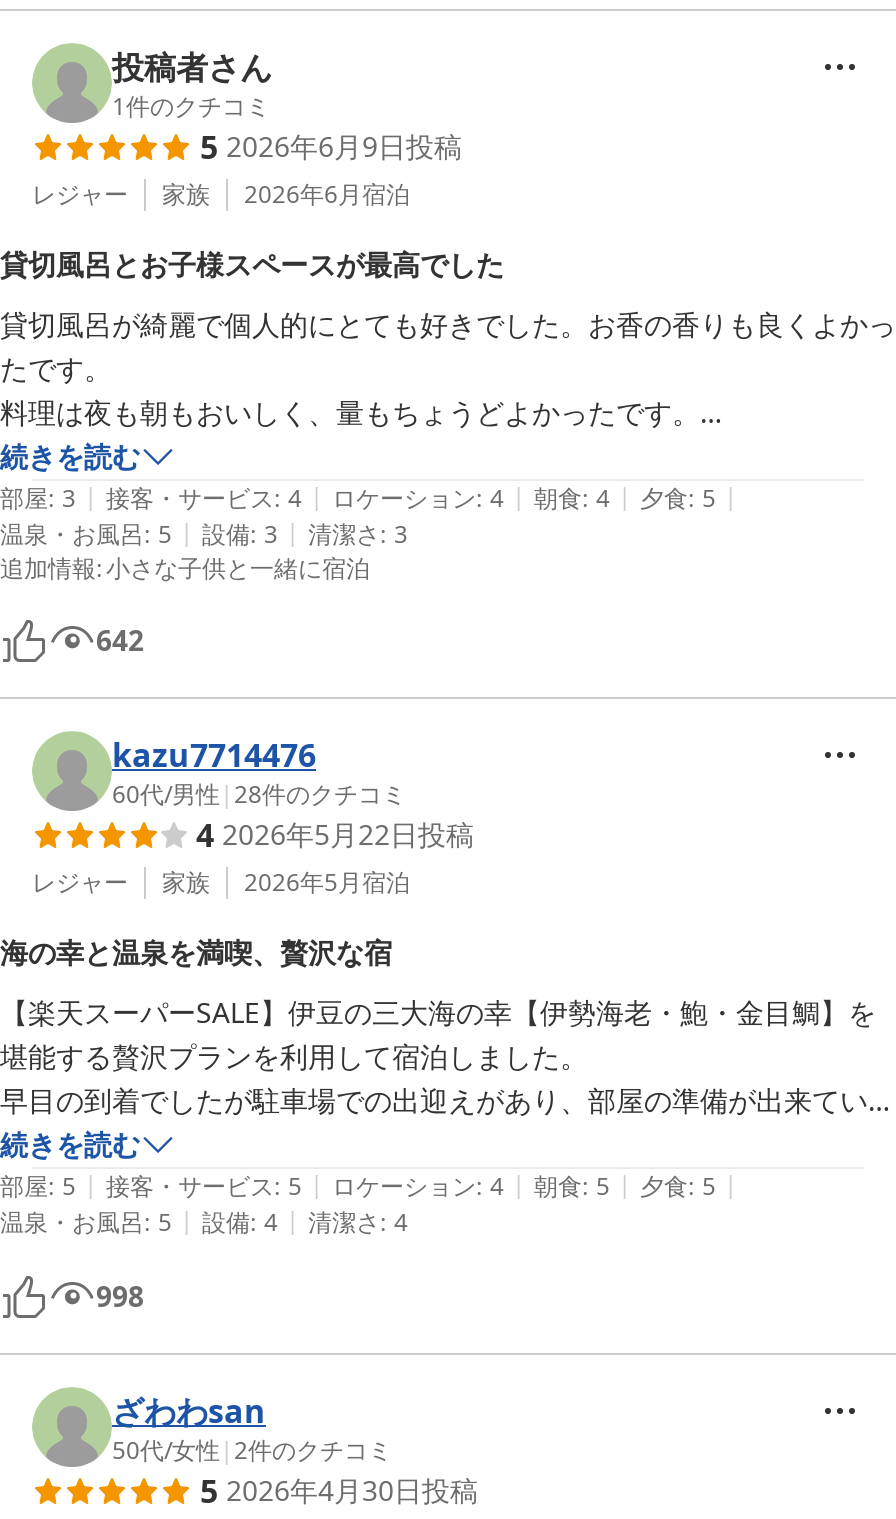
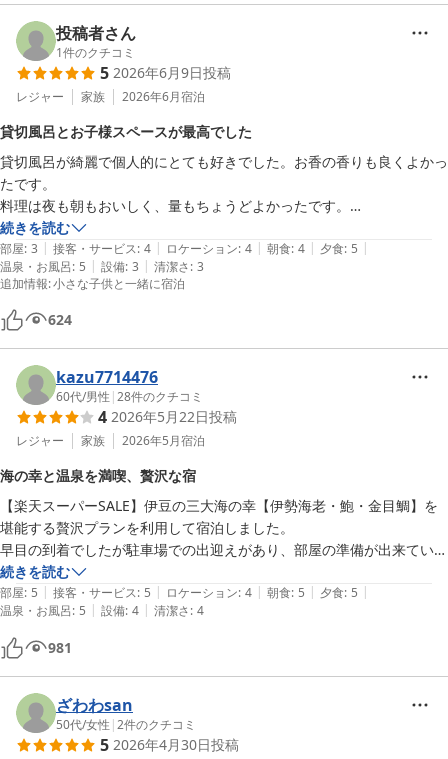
- 642
+ 624

- 998
+ 981
